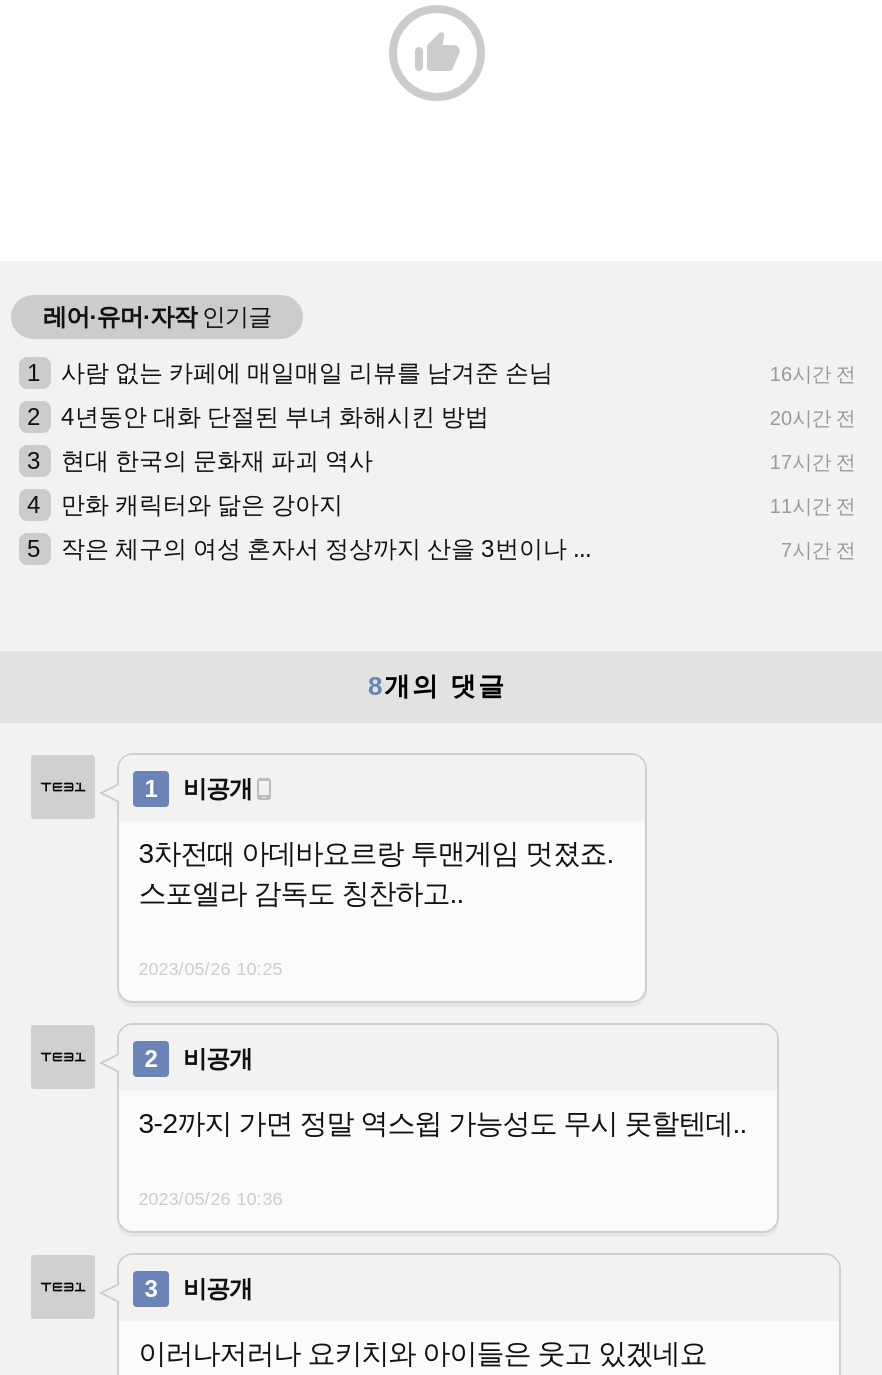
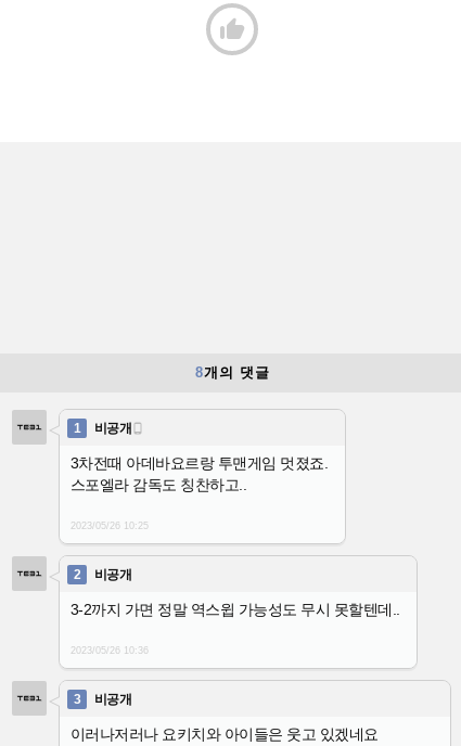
- 레어·유머·자작 인기글
- 1
- 사람 없는 카페에 매일매일 리뷰를 남겨준 손님
- 16시간 전
- 2
- 4년동안 대화 단절된 부녀 화해시킨 방법
- 20시간 전
- 3
- 현대 한국의 문화재 파괴 역사
- 17시간 전
- 4
- 만화 캐릭터와 닮은 강아지
- 11시간 전
- 5
- 작은 체구의 여성 혼자서 정상까지 산을 3번이나 ...
- 7시간 전
